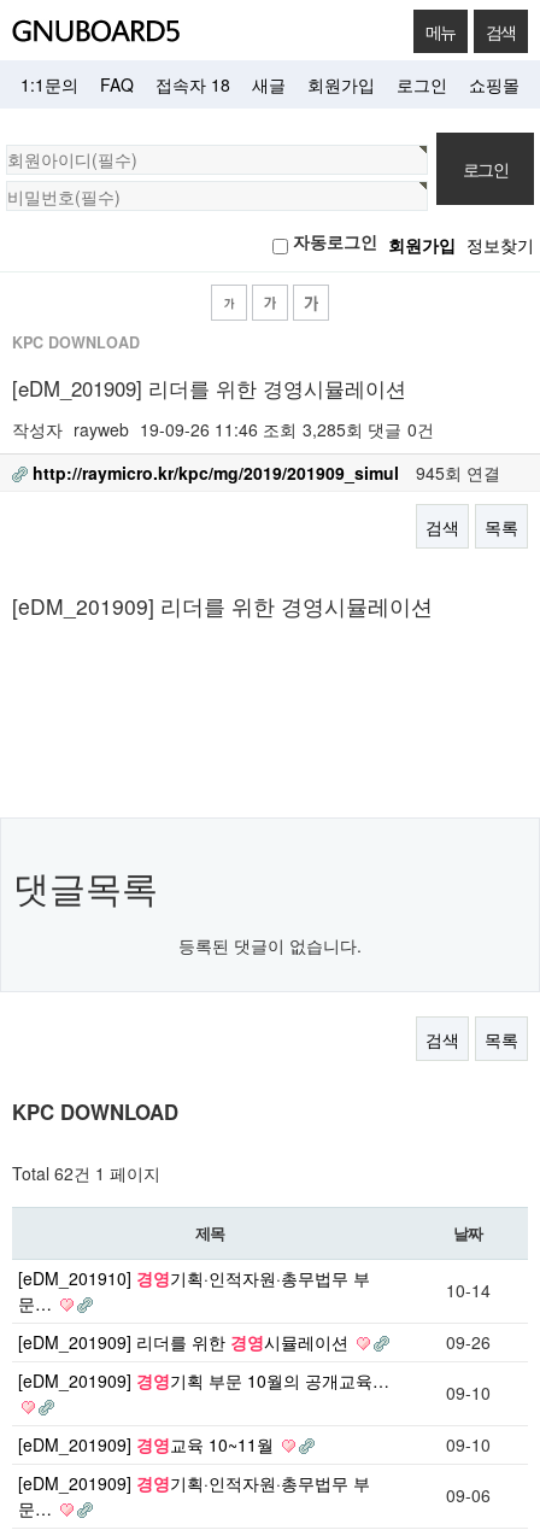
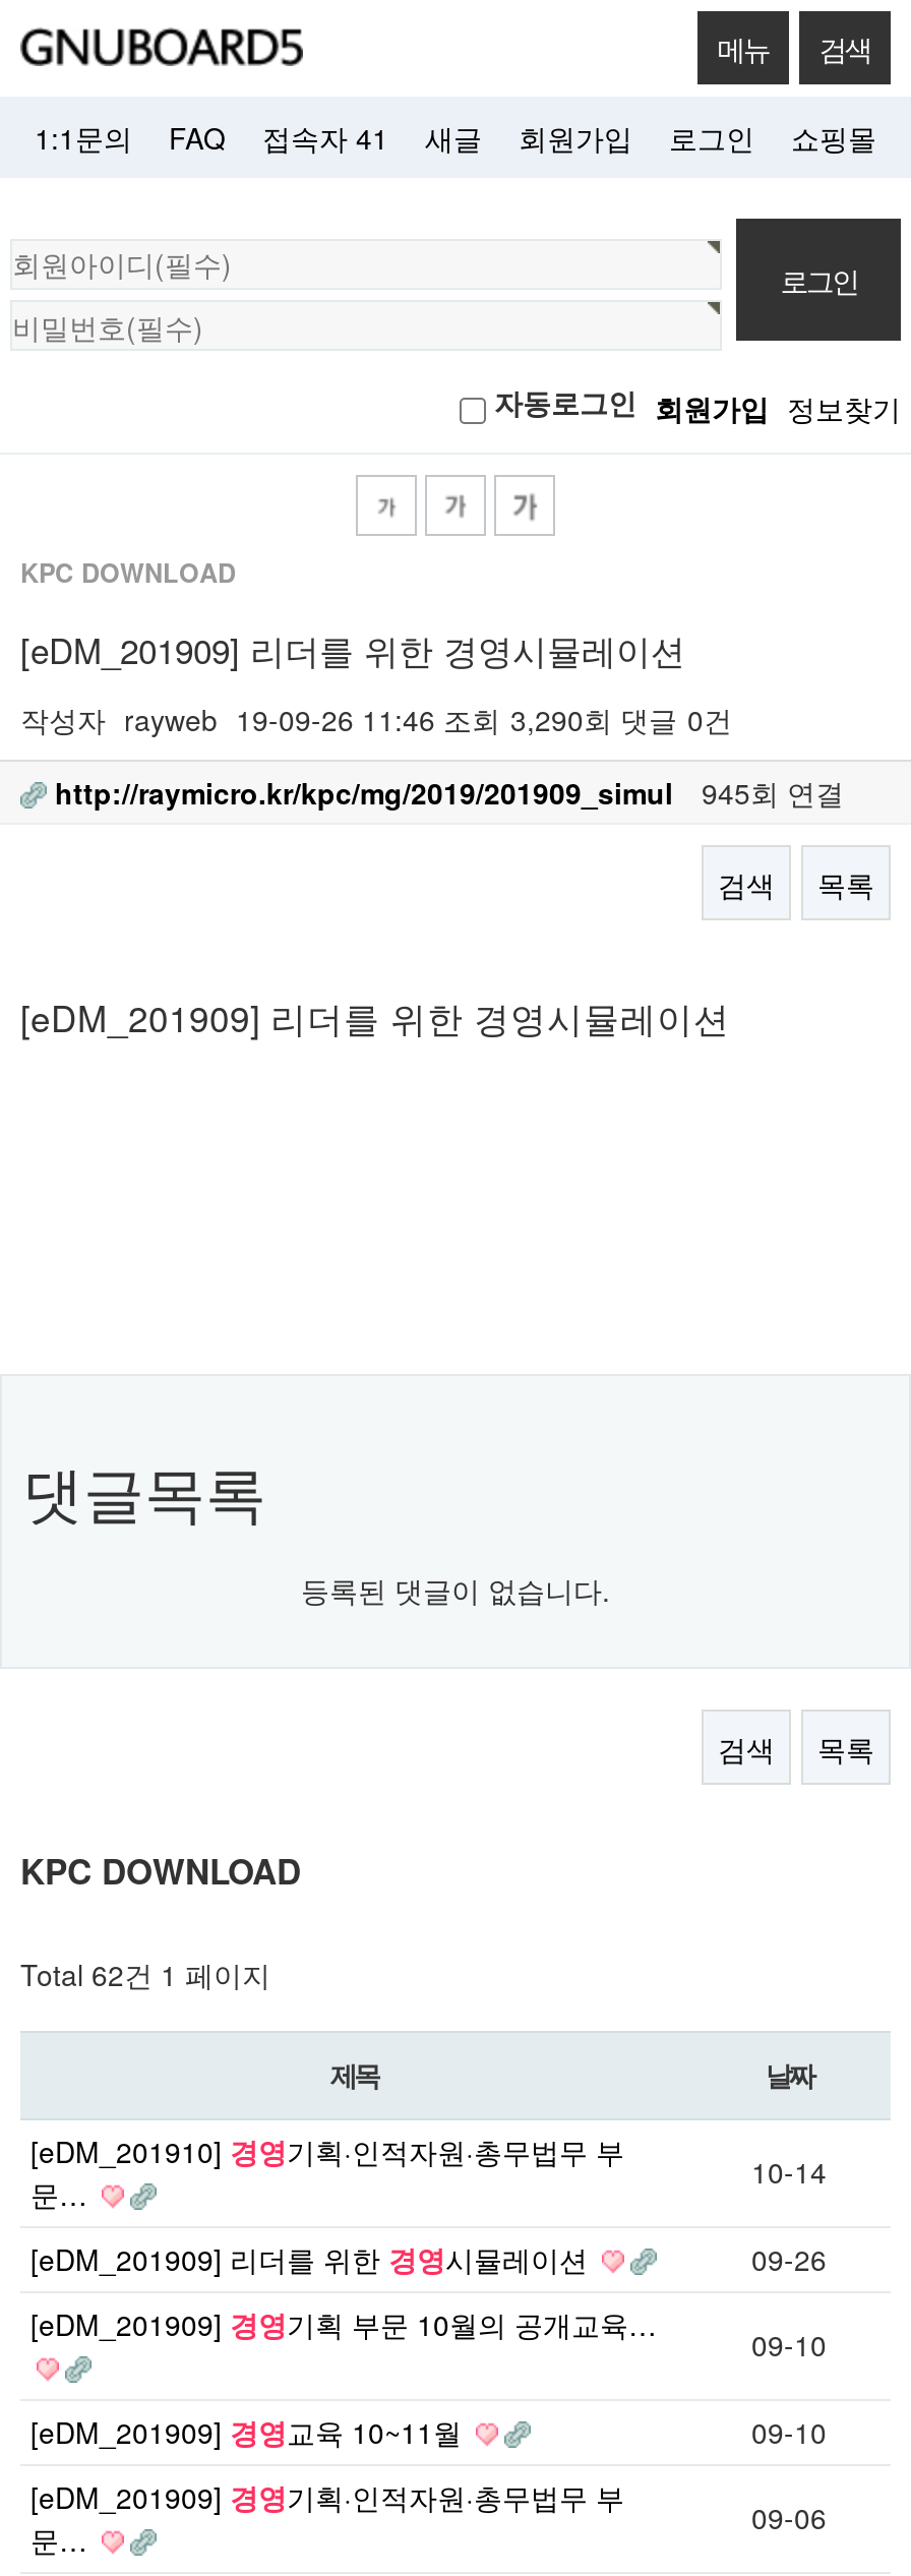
- 1:1문의 FAQ 접속자 18 새글 회원가입 로그인 쇼핑몰
+ 1:1문의 FAQ 접속자 41 새글 회원가입 로그인 쇼핑몰

- 작성자 rayweb 19-09-26 11:46 조회 3,285회 댓글 0건
+ 작성자 rayweb 19-09-26 11:46 조회 3,290회 댓글 0건
